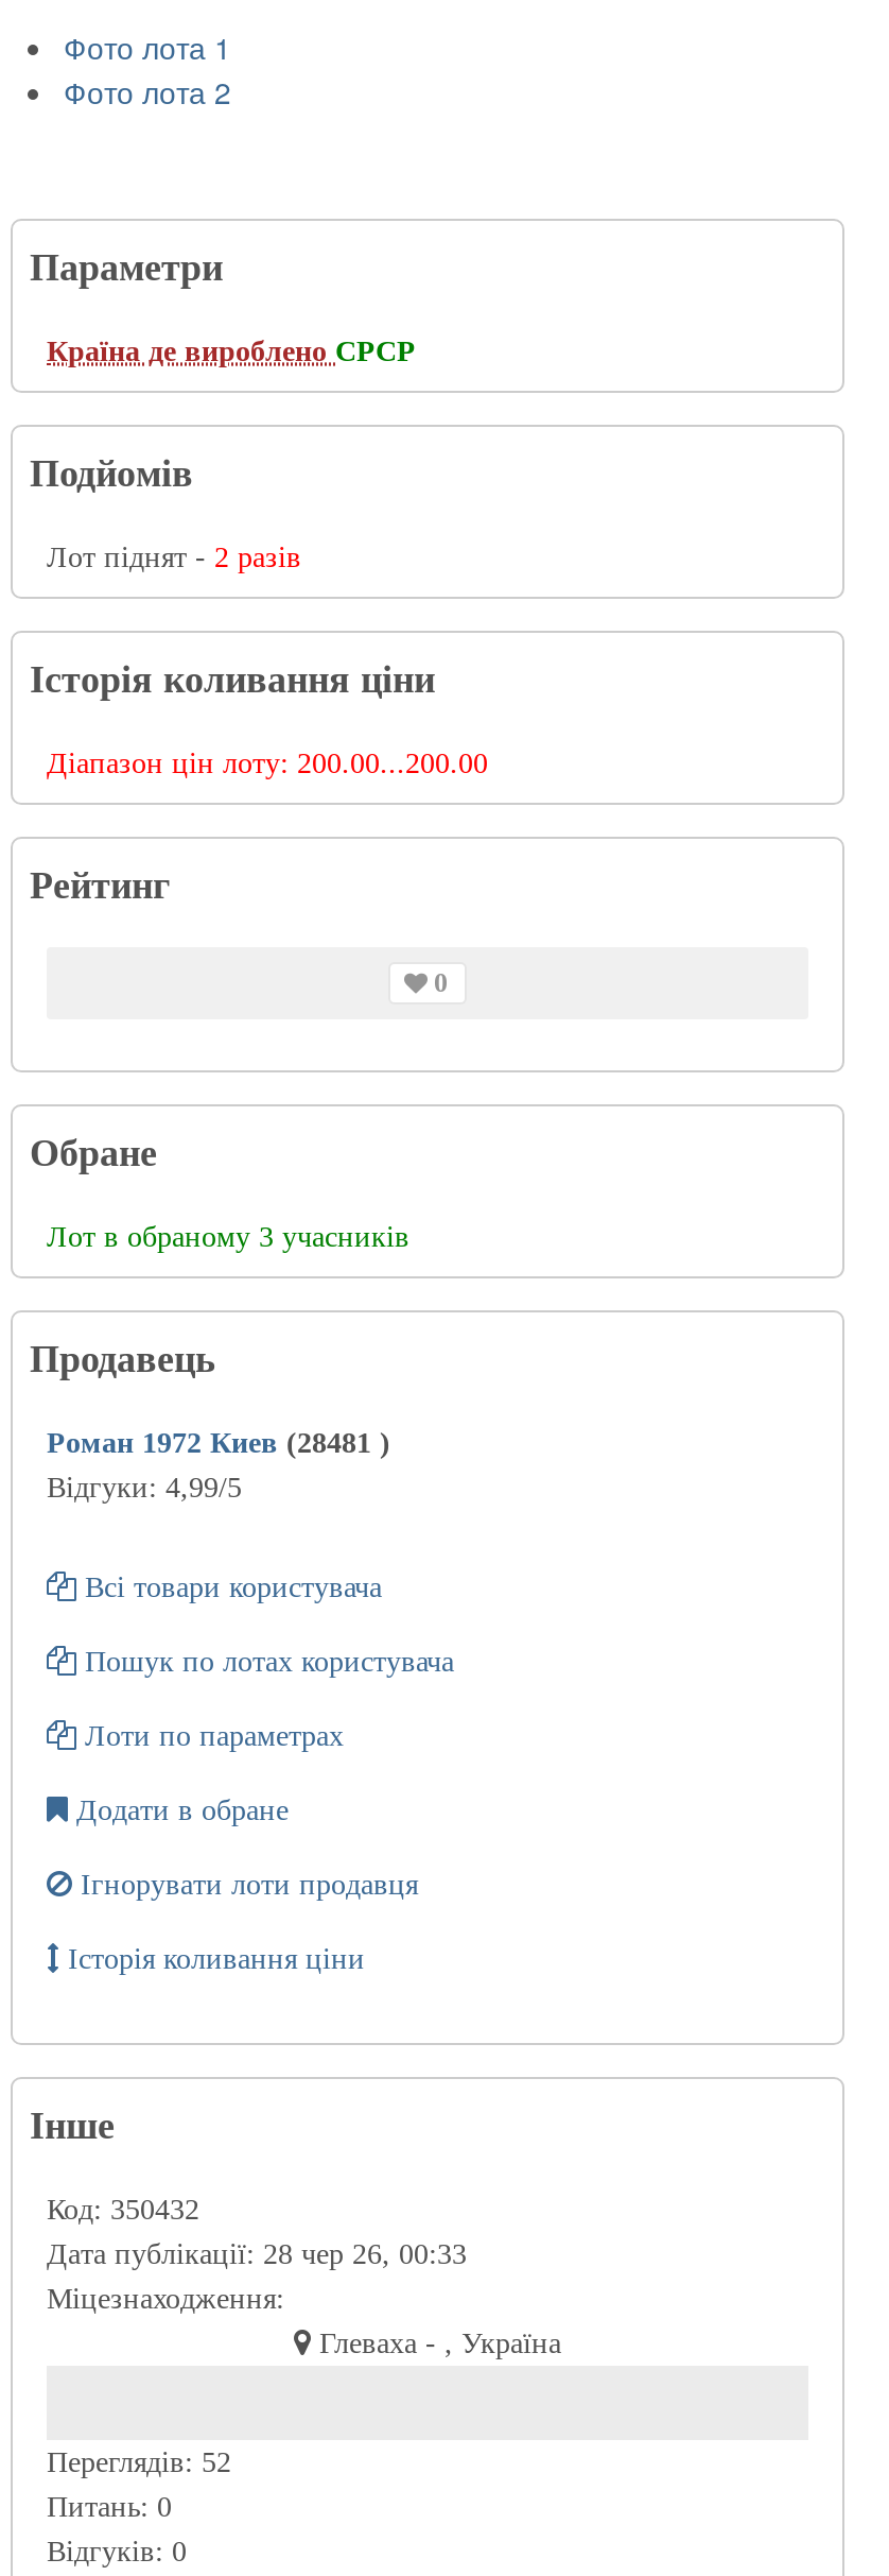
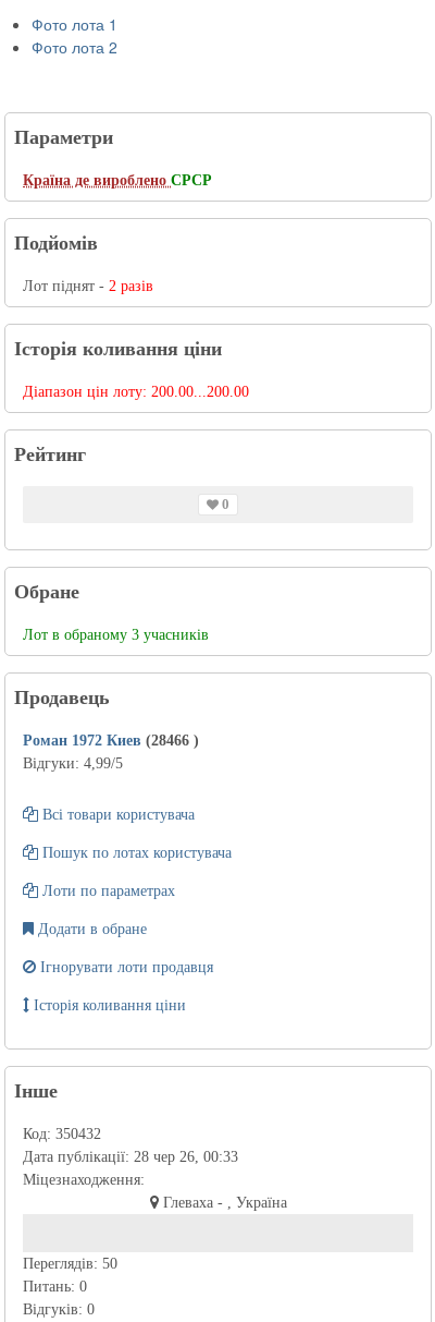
- Роман 1972 Киев (28481)
+ Роман 1972 Киев (28466)

- Переглядів: 52
+ Переглядів: 50
